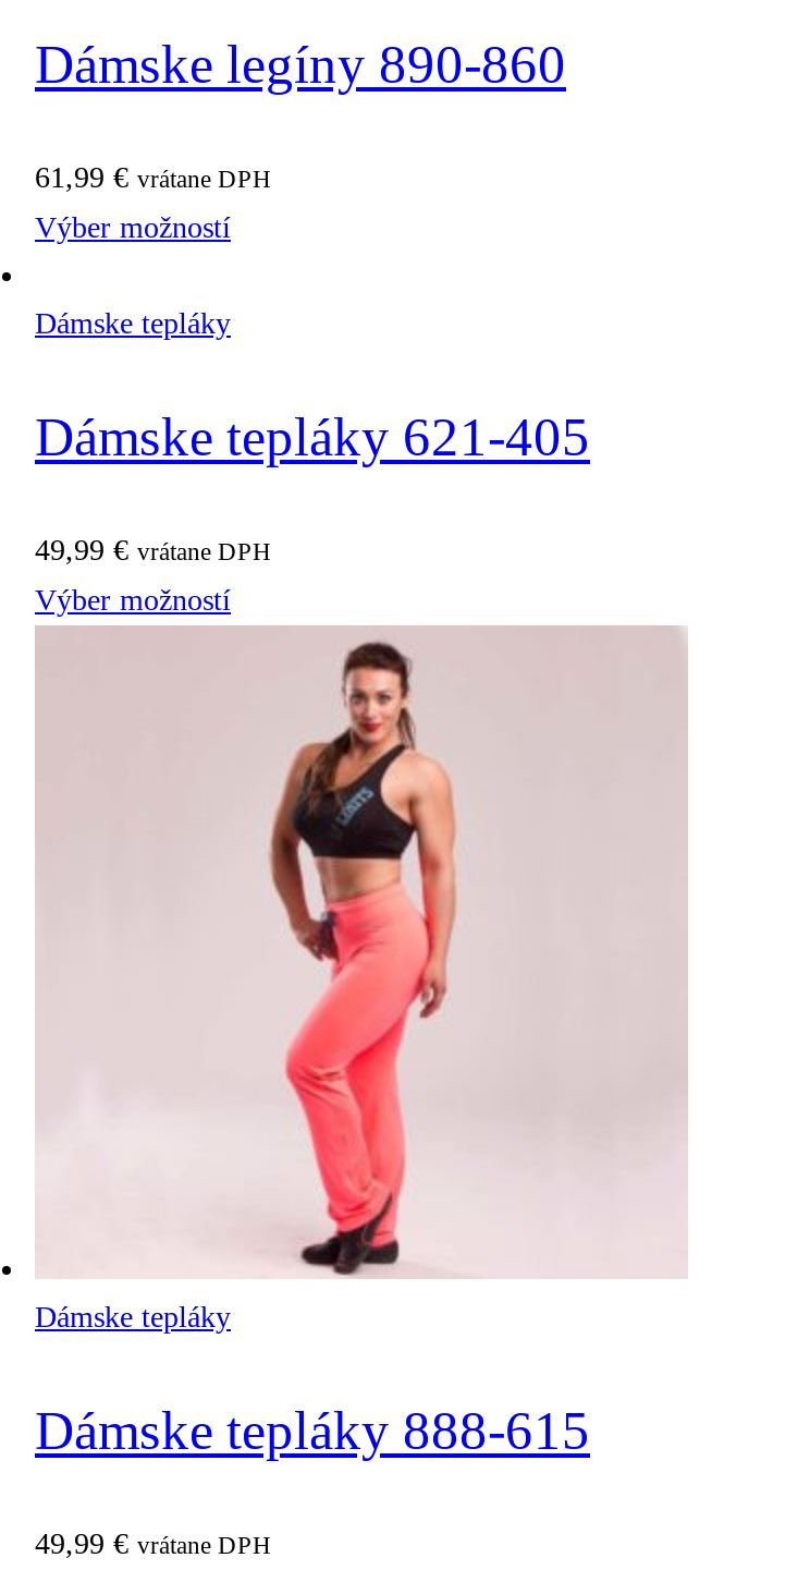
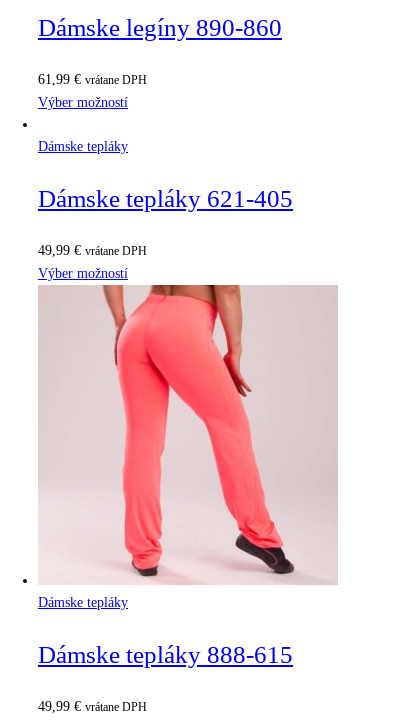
- [image]
+ [image]
